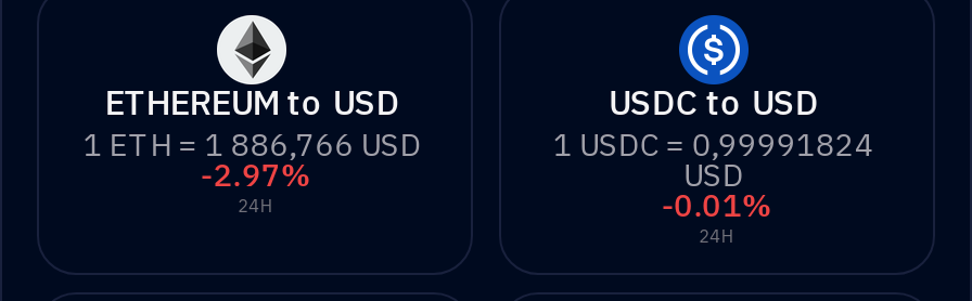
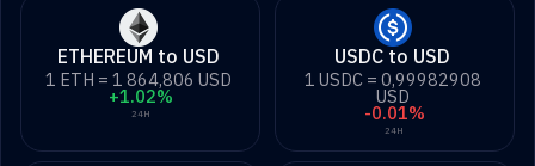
- 1 ETH = 1 886,766 USD
+ 1 ETH = 1 864,806 USD

- 1 USDC = 0,99991824
+ 1 USDC = 0,99982908

- -2.97%
+ +1.02%
